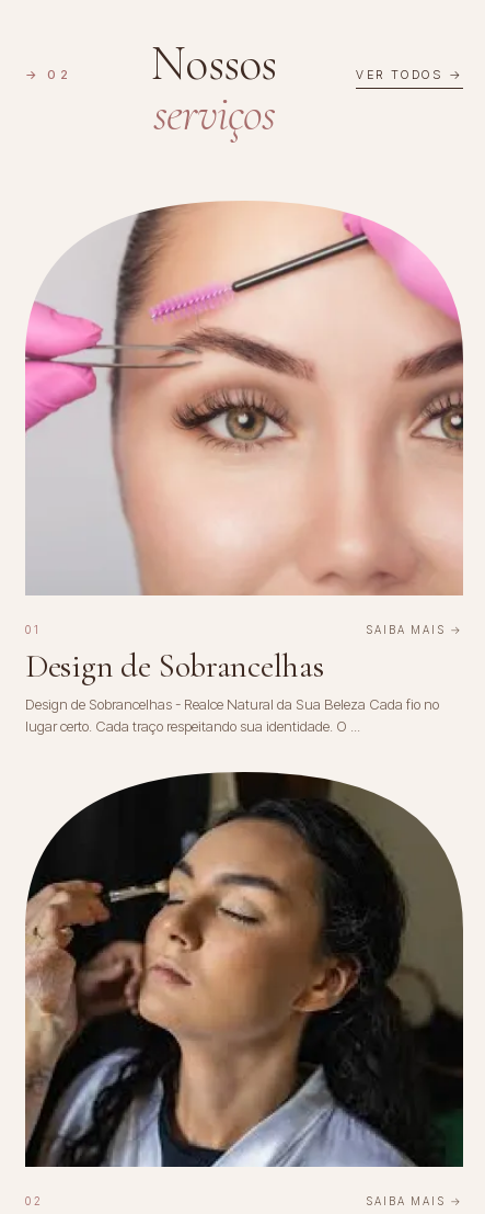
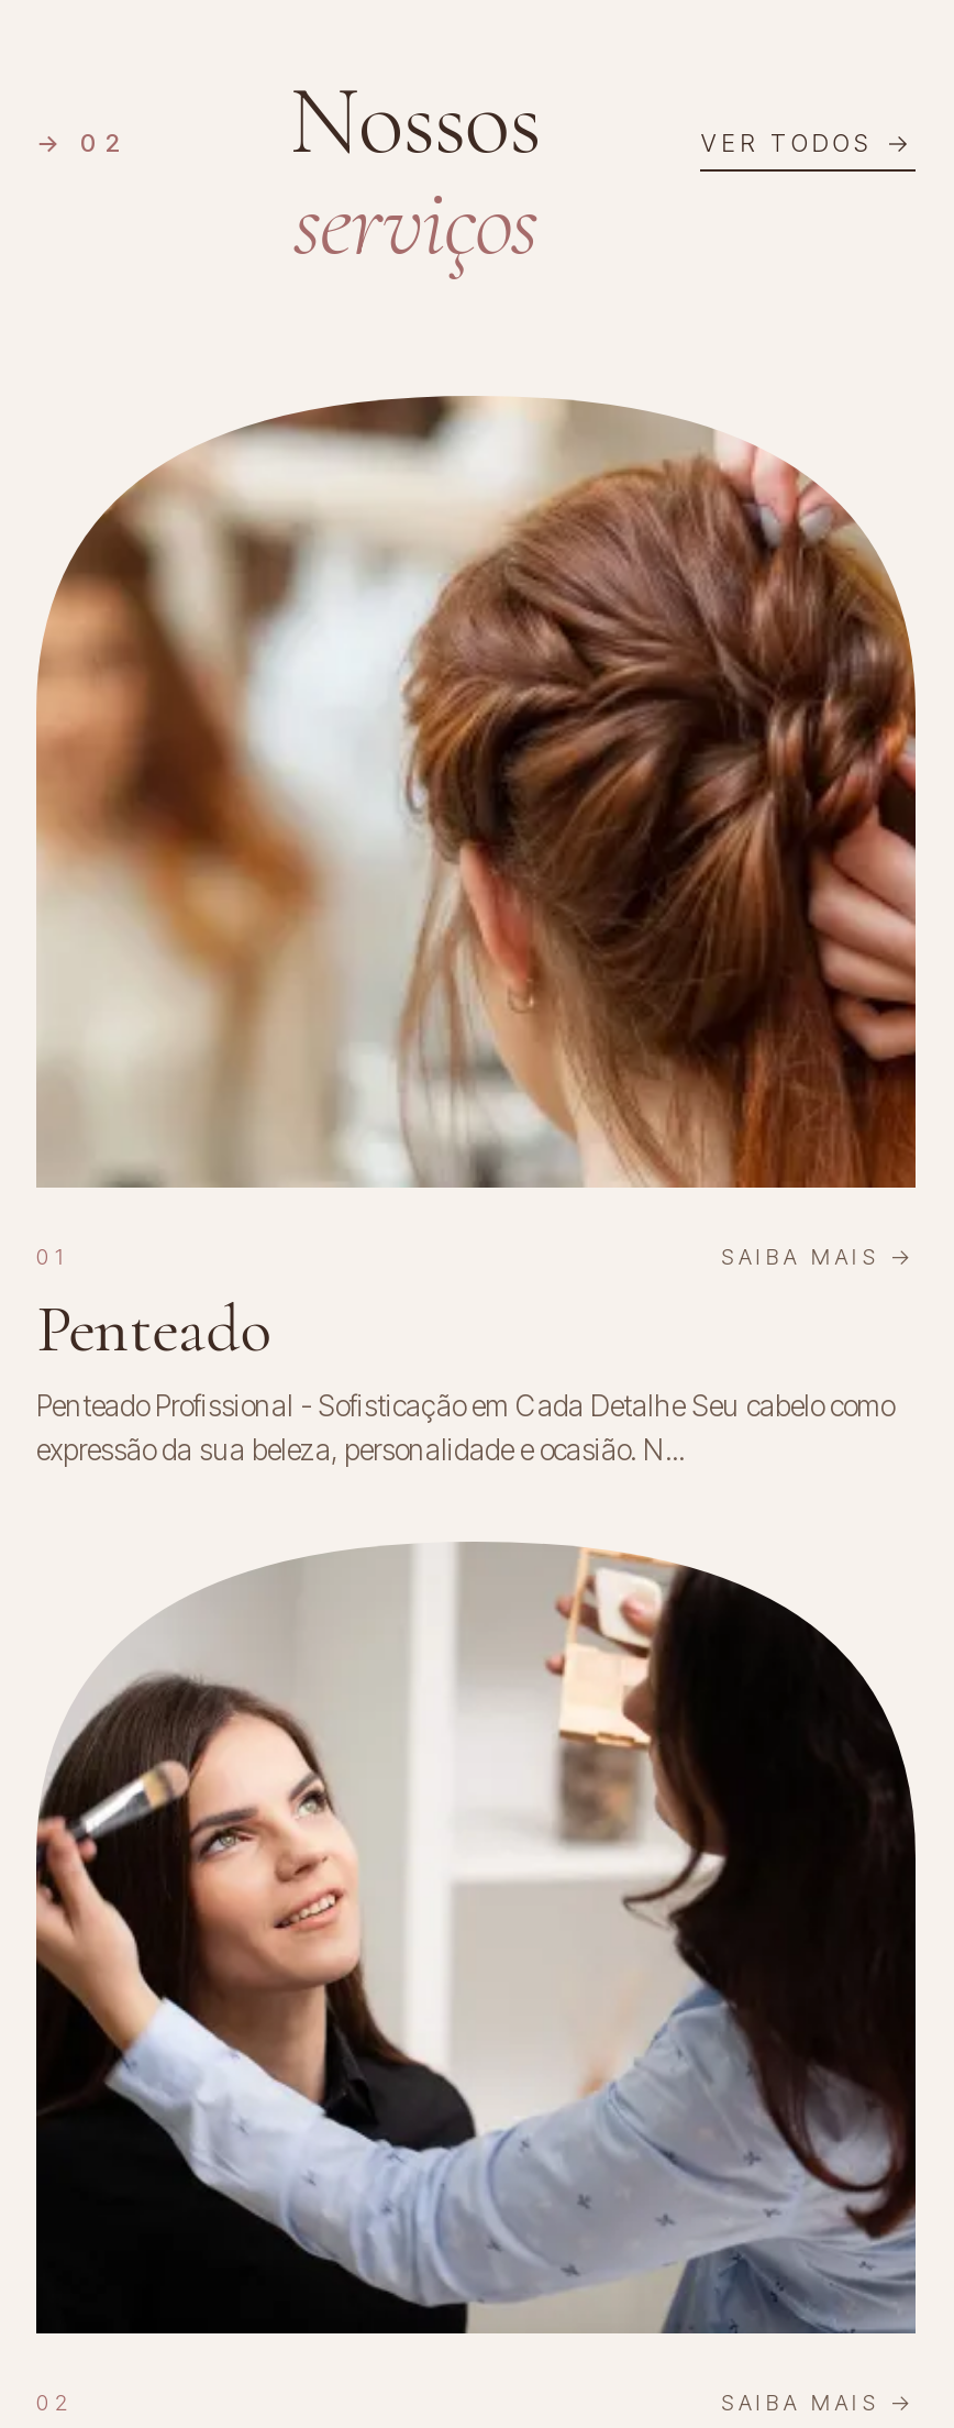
- [image]
+ [image]

- Design de Sobrancelhas
- Design de Sobrancelhas - Realce Natural da Sua Beleza Cada fio no
- lugar certo. Cada traço respeitando sua identidade. O ...
+ Penteado
+ Penteado Profissional - Sofisticação em Cada Detalhe Seu cabelo como
+ expressão da sua beleza, personalidade e ocasião. N...

- [image]
+ [image]
